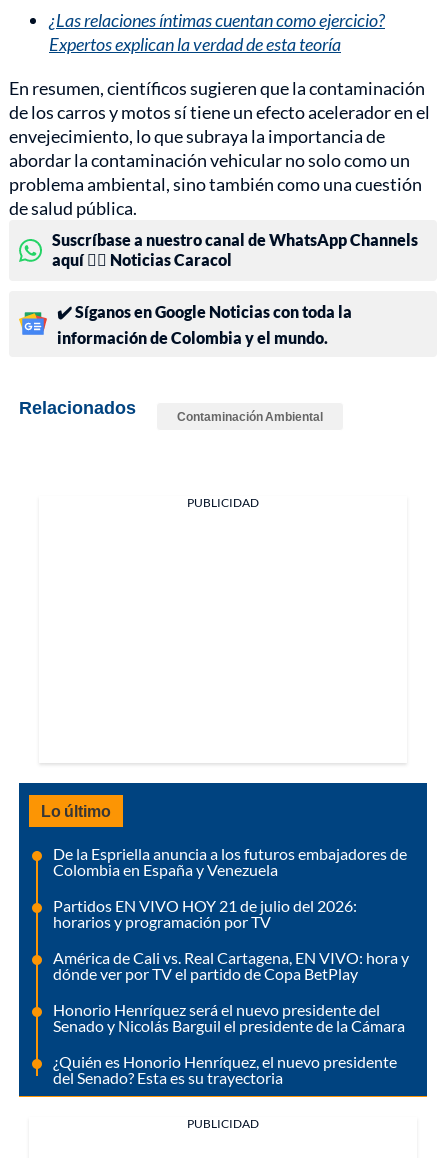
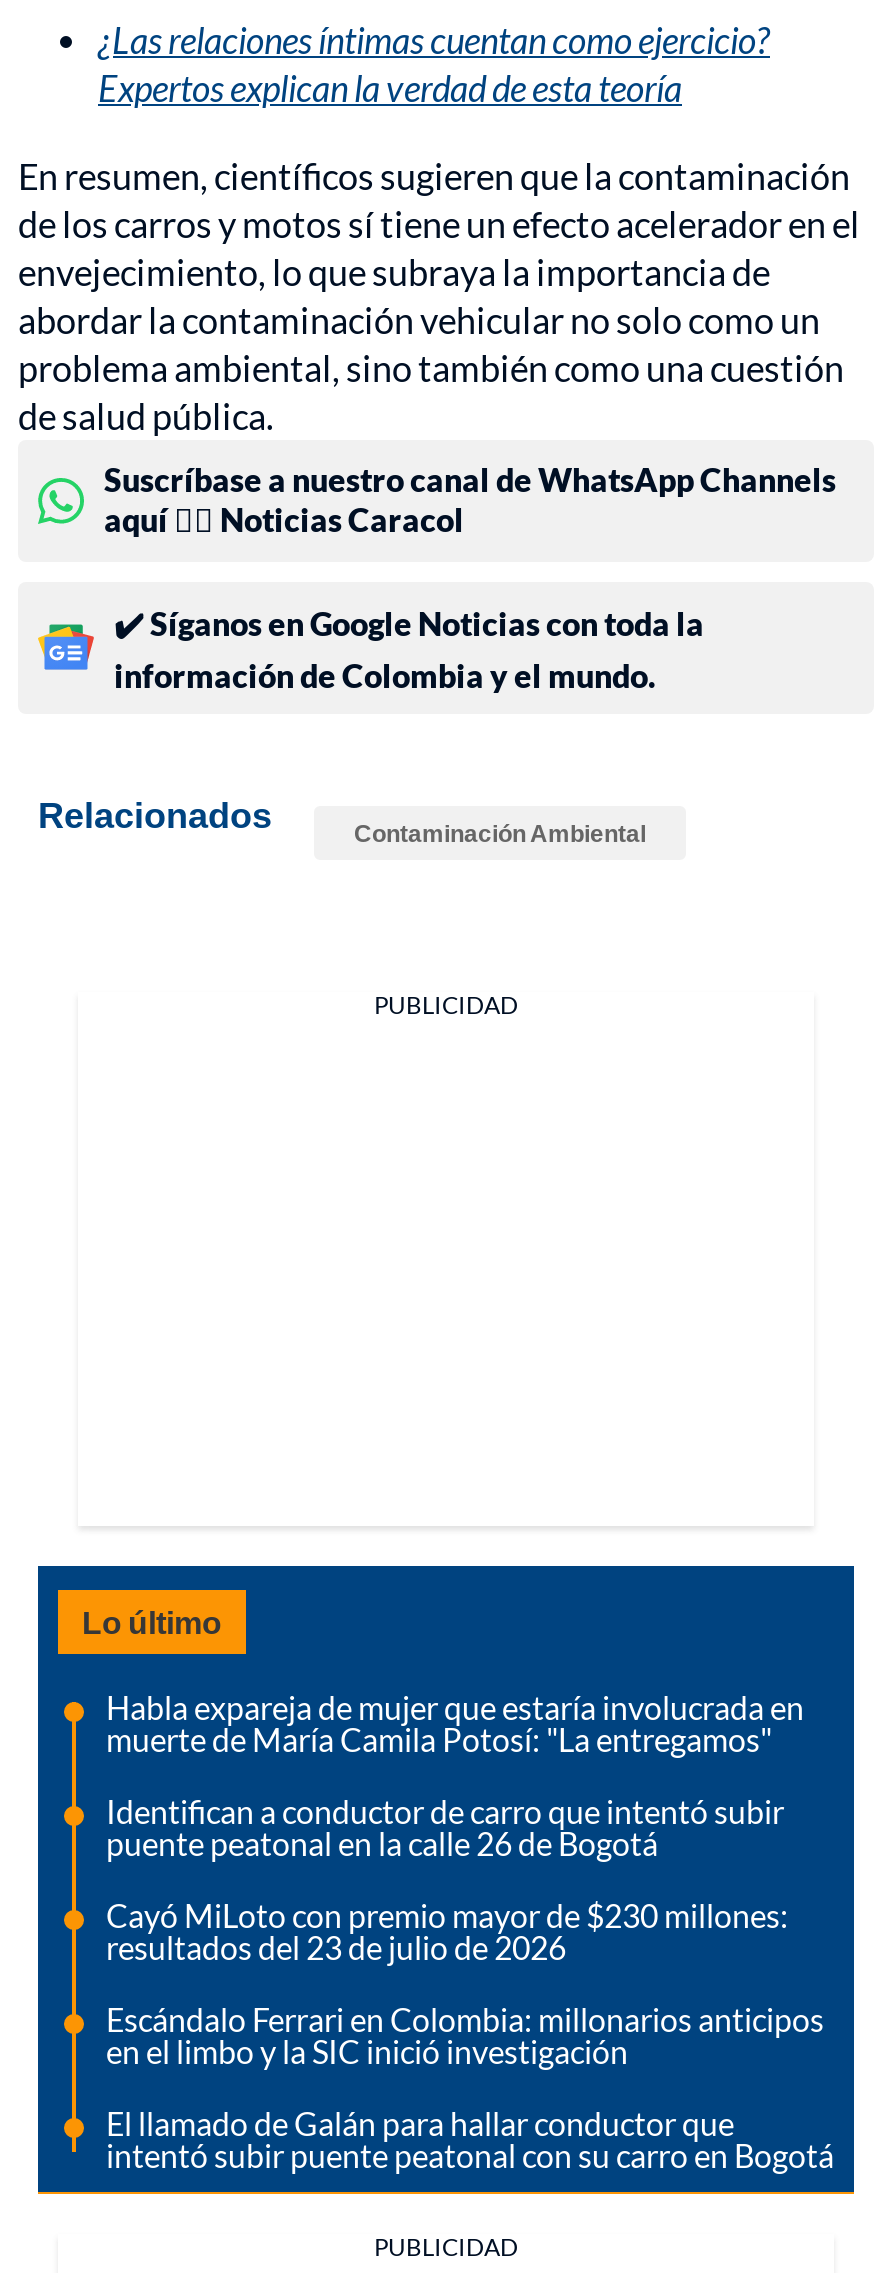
- De la Espriella anuncia a los futuros embajadores de
- Colombia en España y Venezuela
+ Habla expareja de mujer que estaría involucrada en
+ muerte de María Camila Potosí: "La entregamos"

- Partidos EN VIVO HOY 21 de julio del 2026:
- horarios y programación por TV
+ Identifican a conductor de carro que intentó subir
+ puente peatonal en la calle 26 de Bogotá

- América de Cali vs. Real Cartagena, EN VIVO: hora y
- dónde ver por TV el partido de Copa BetPlay
+ Cayó MiLoto con premio mayor de $230 millones:
+ resultados del 23 de julio de 2026

- Honorio Henríquez será el nuevo presidente del
- Senado y Nicolás Barguil el presidente de la Cámara
+ Escándalo Ferrari en Colombia: millonarios anticipos
+ en el limbo y la SIC inició investigación

- ¿Quién es Honorio Henríquez, el nuevo presidente
- del Senado? Esta es su trayectoria
+ El llamado de Galán para hallar conductor que
+ intentó subir puente peatonal con su carro en Bogotá
